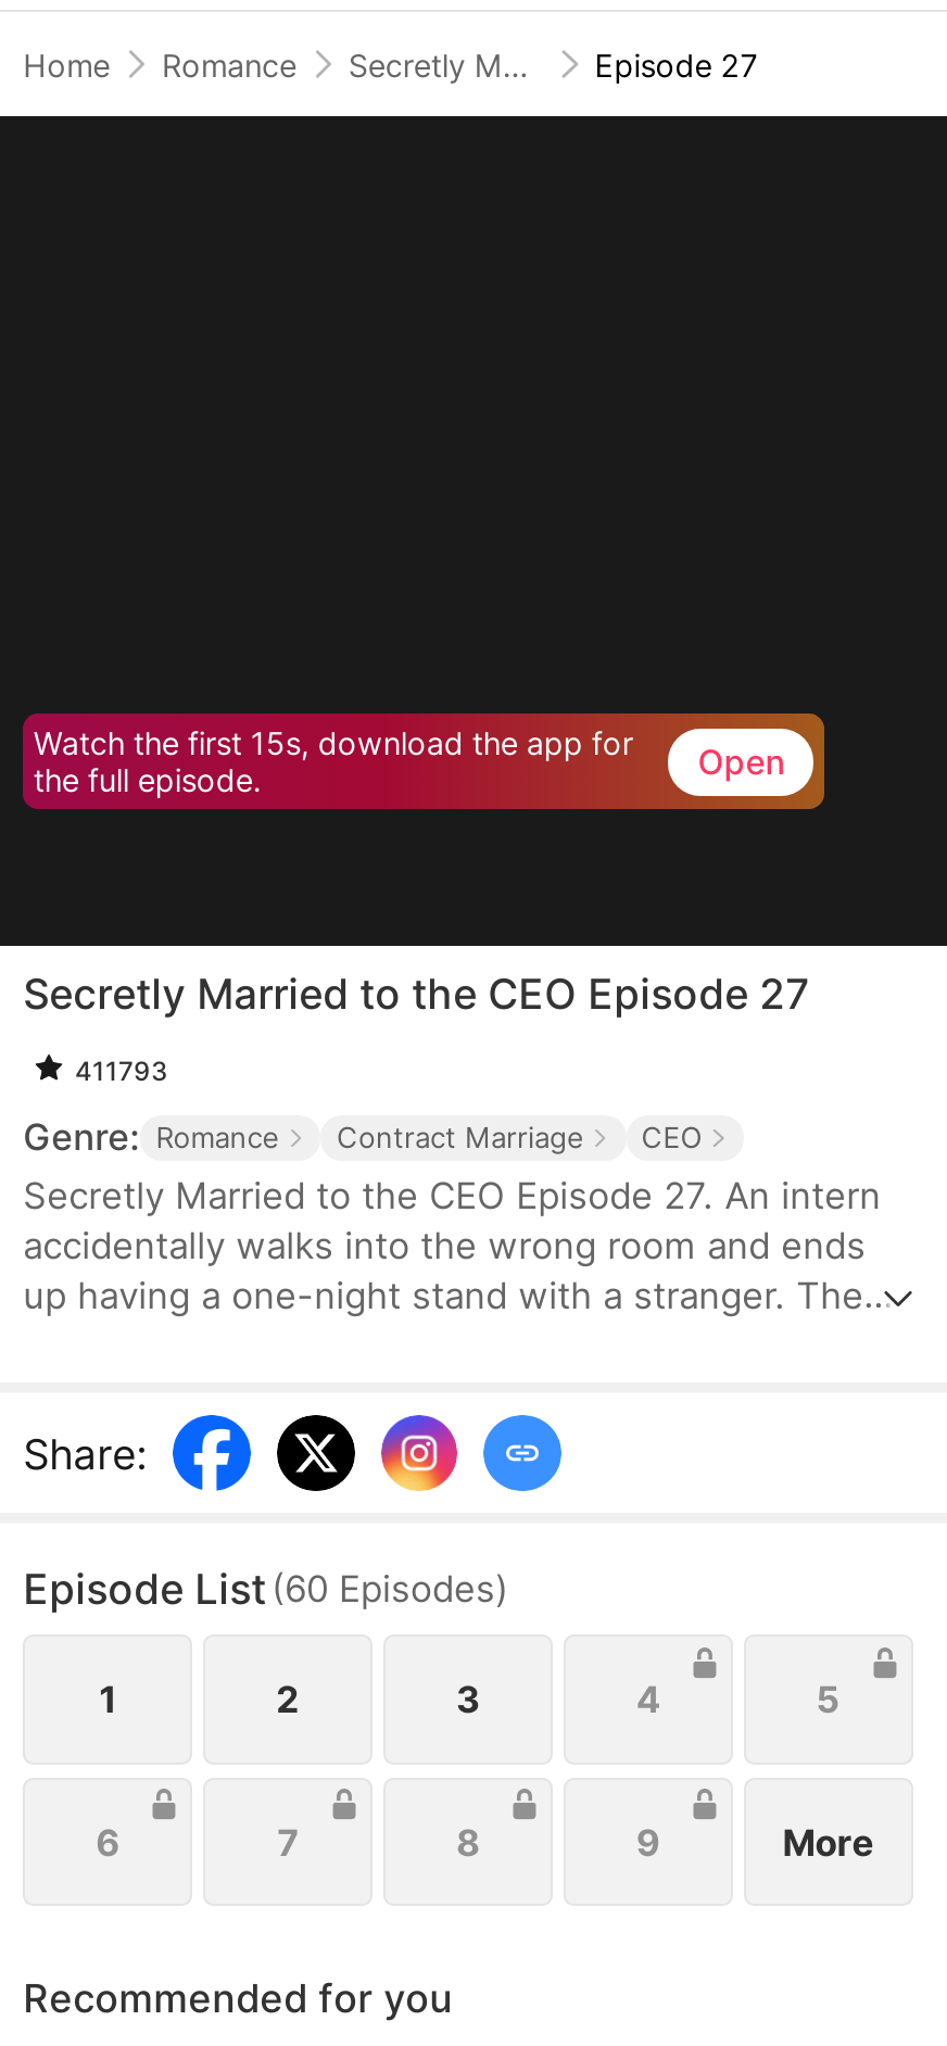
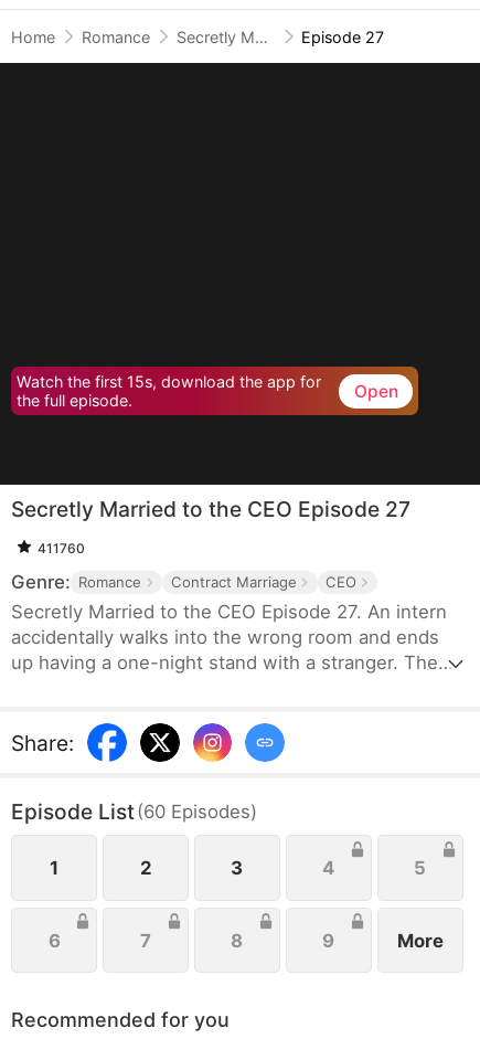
- 411793
+ 411760
